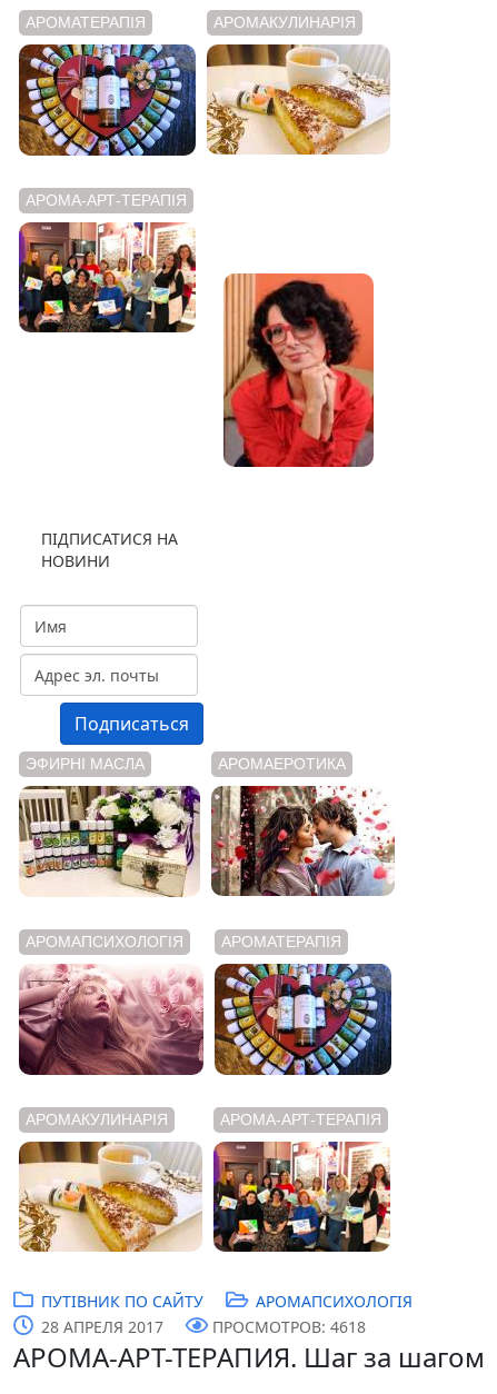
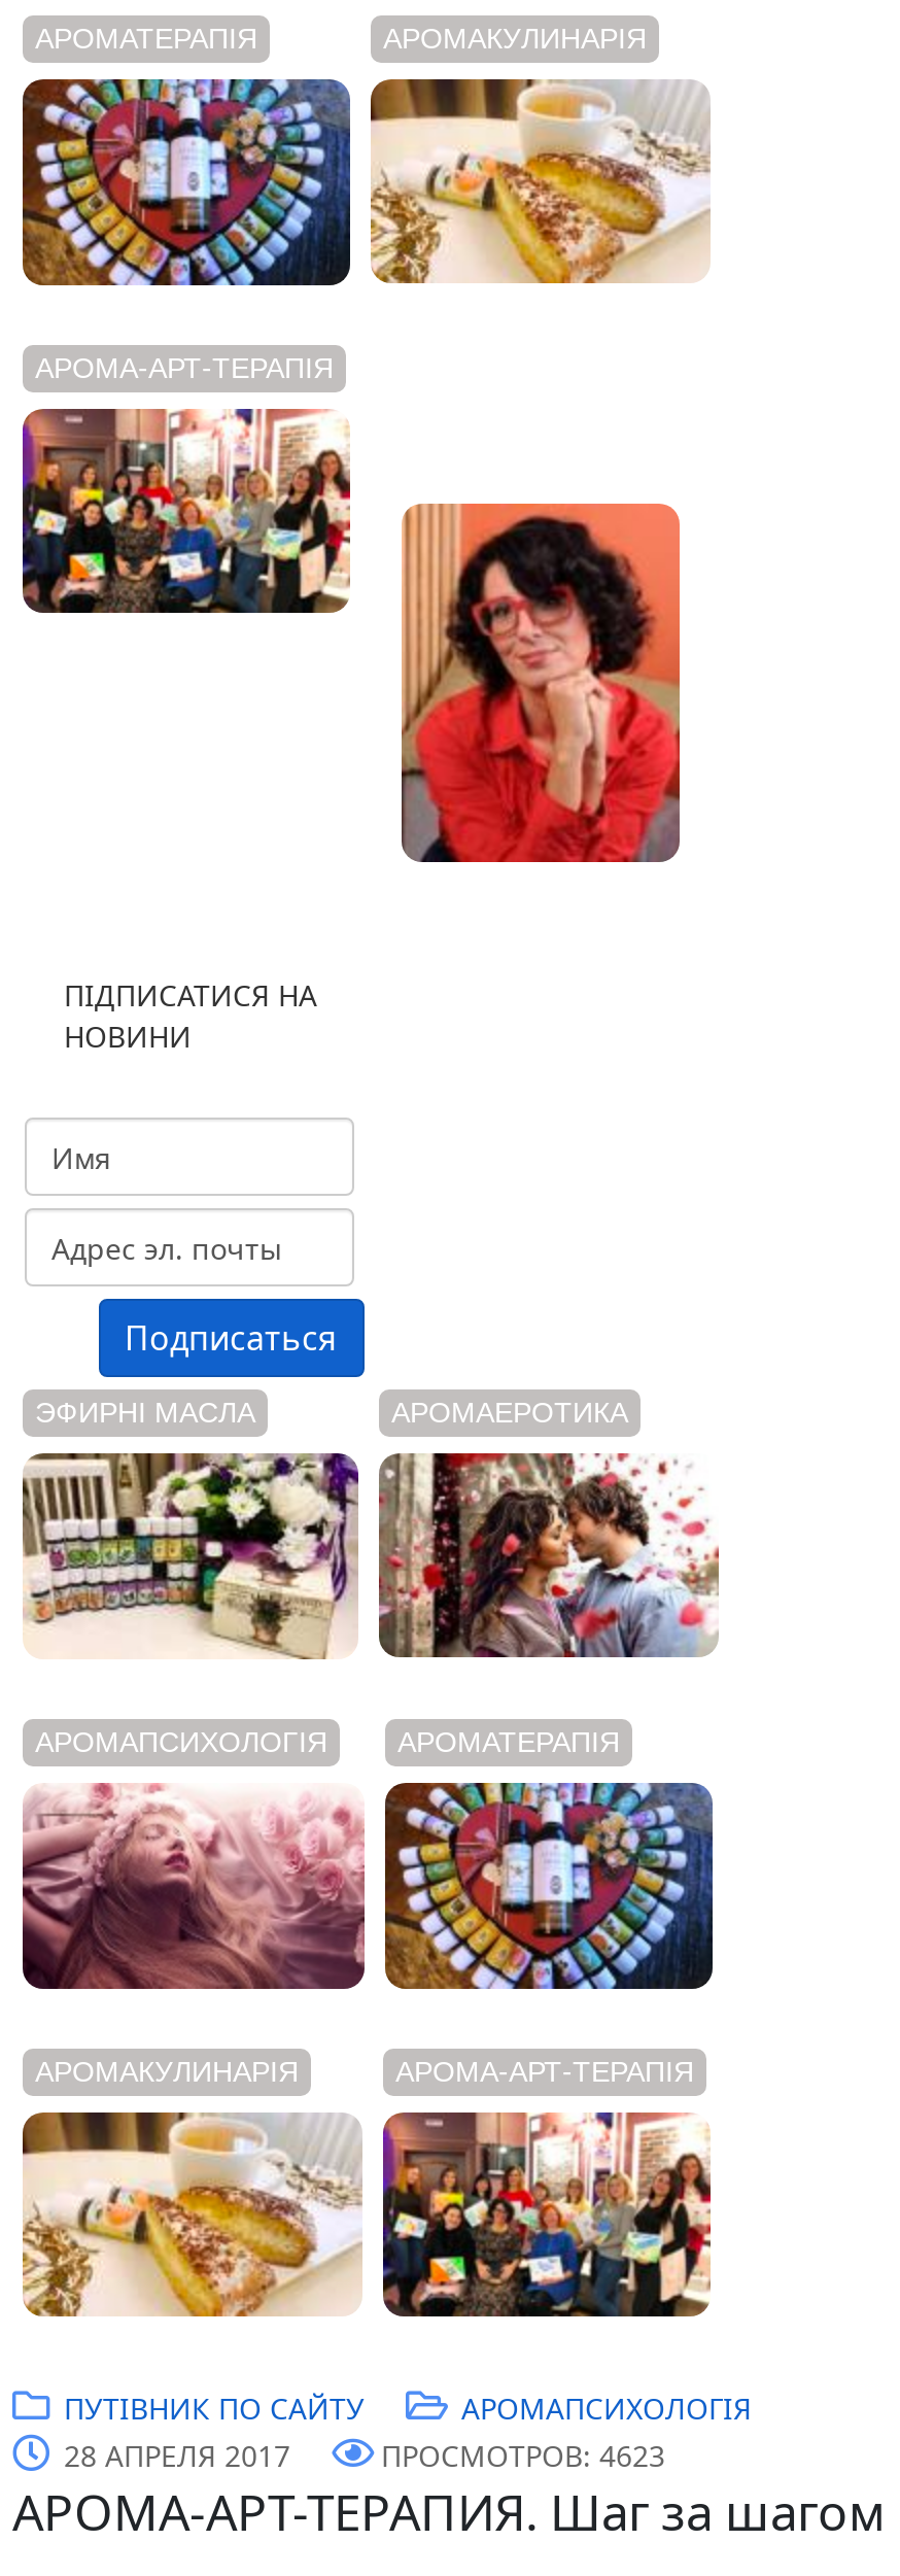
- ПРОСМОТРОВ: 4618
+ ПРОСМОТРОВ: 4623
